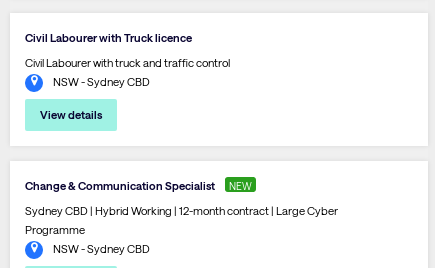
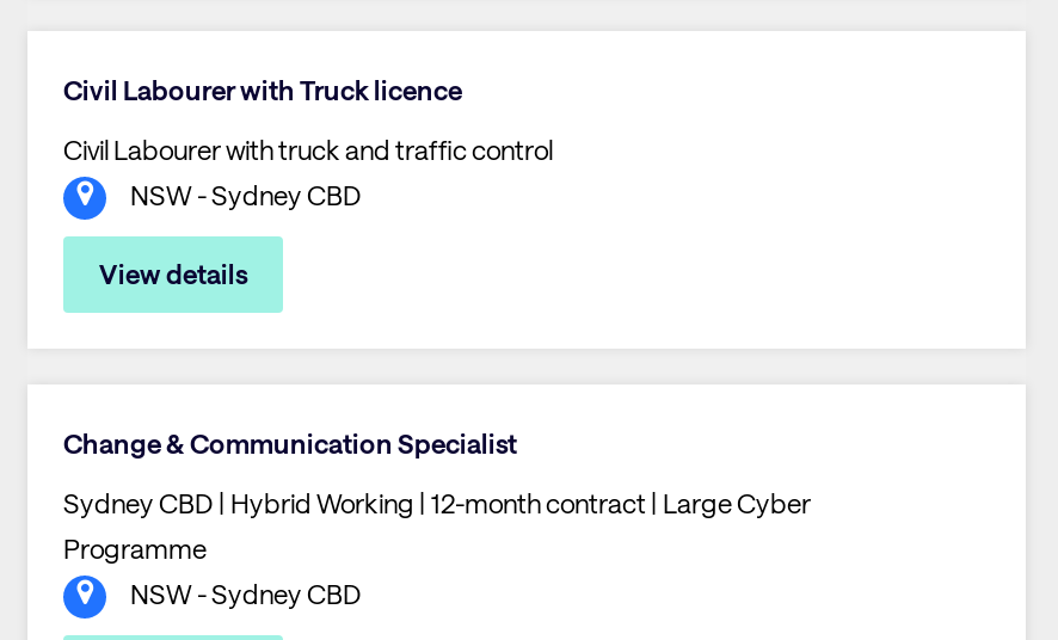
- NEW
